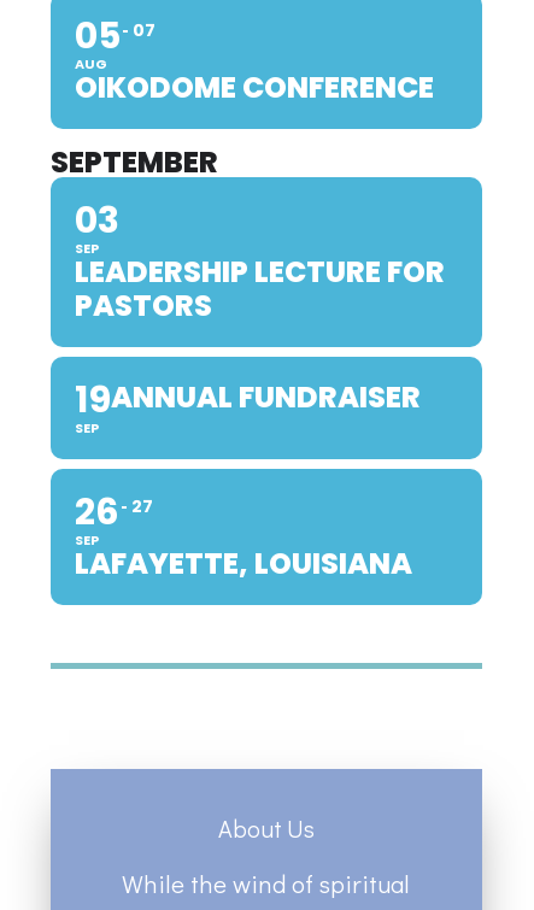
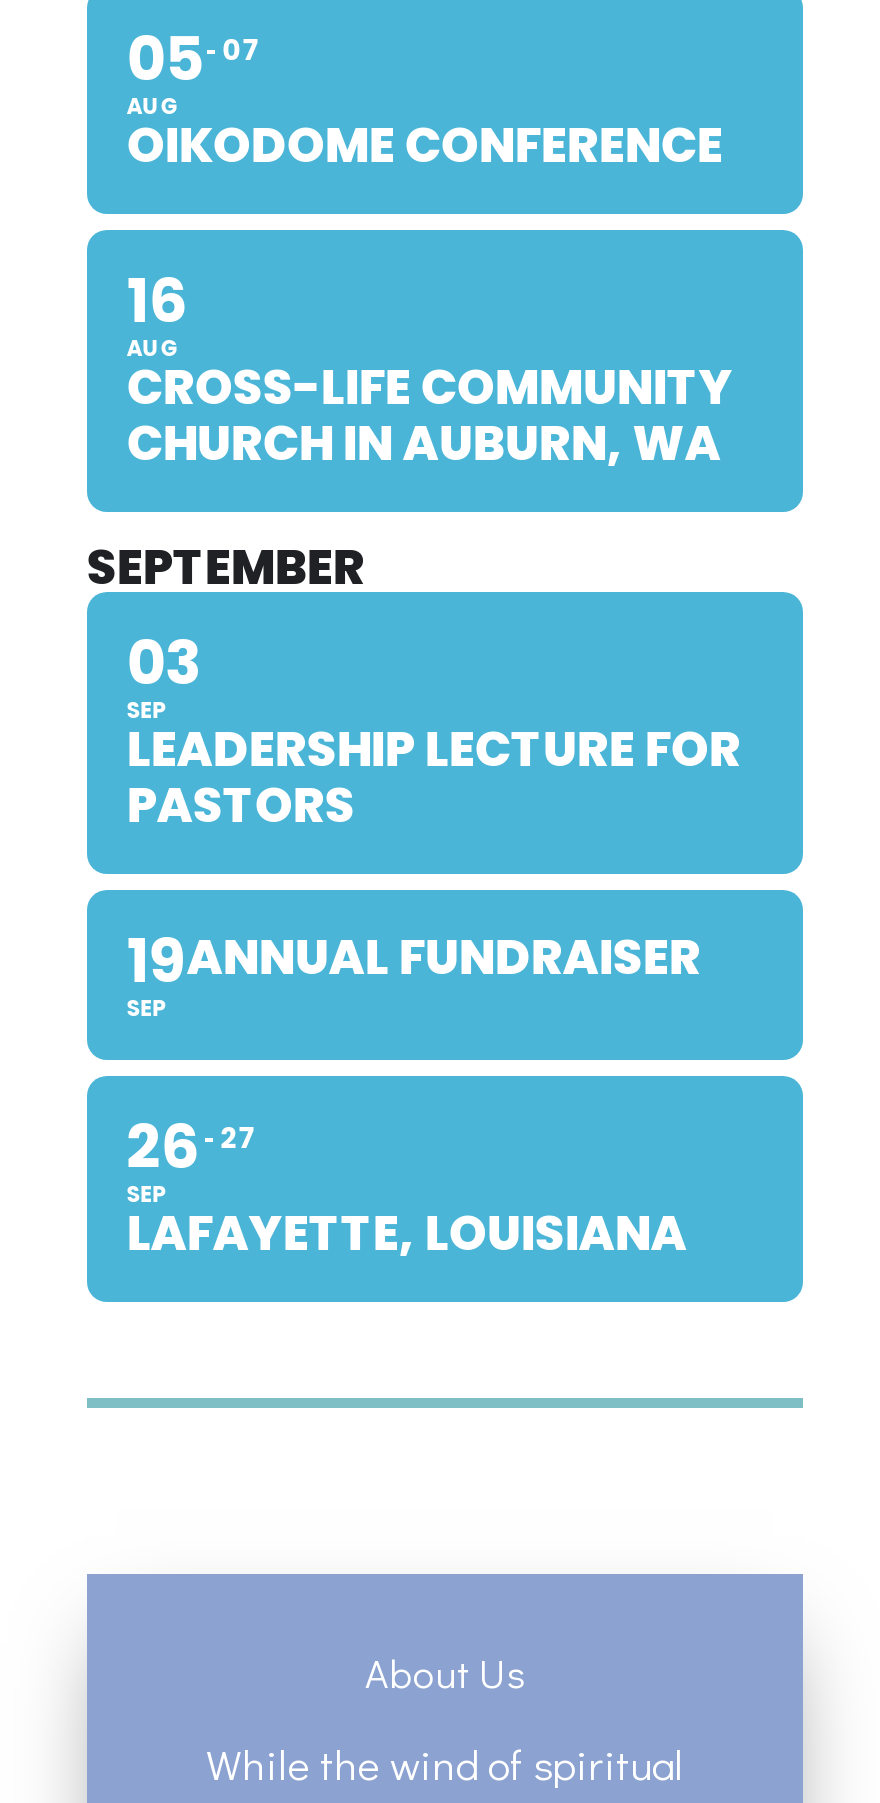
+ 16
+ AUG
+ CROSS-LIFE COMMUNITY
+ CHURCH IN AUBURN, WA
